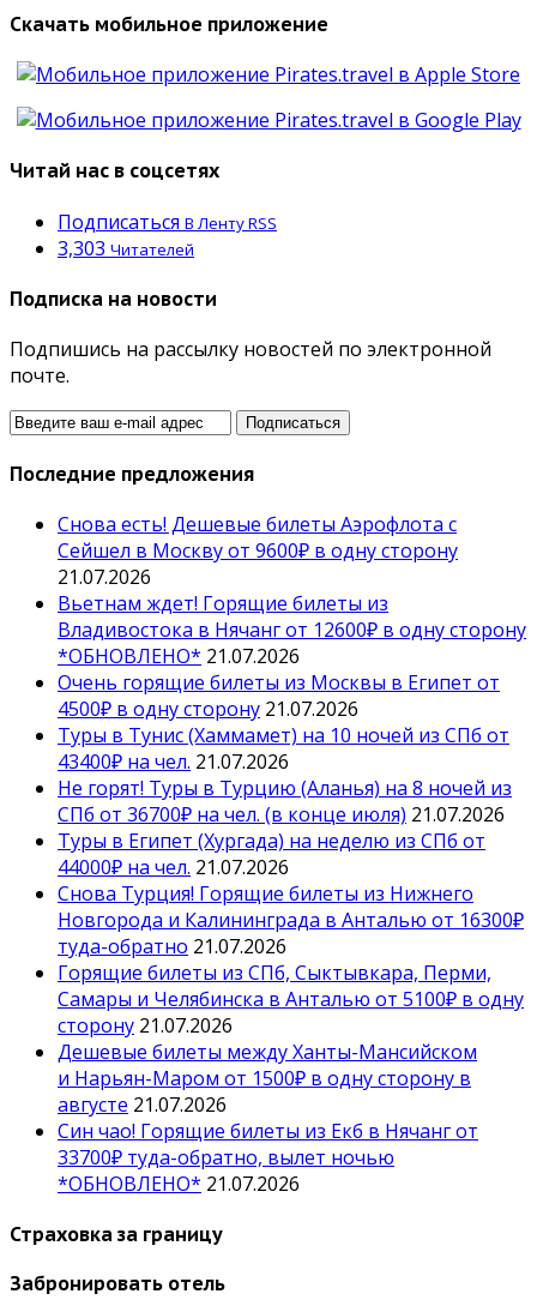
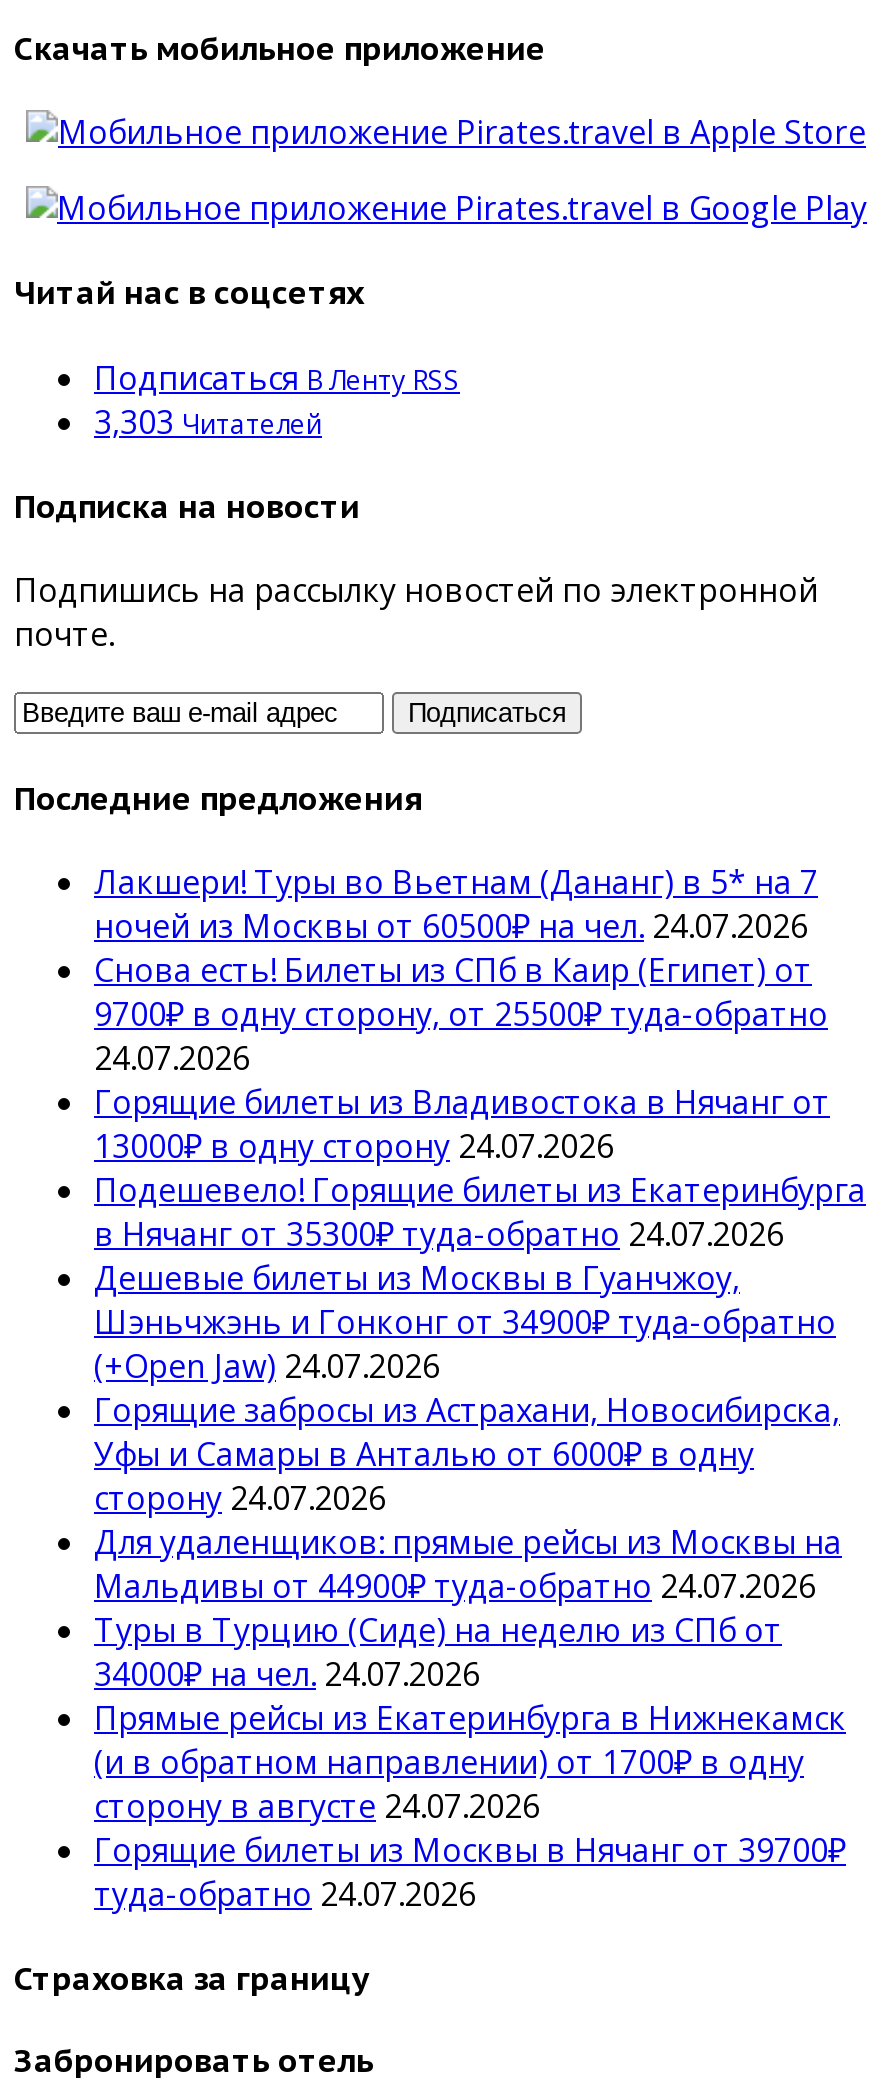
- Снова есть! Дешевые билеты Аэрофлота с
- Сейшел в Москву от 9600₽ в одну сторону
- 21.07.2026
- Вьетнам ждет! Горящие билеты из
- Владивостока в Нячанг от 12600₽ в одну сторону
- *ОБНОВЛЕНО* 21.07.2026
- Очень горящие билеты из Москвы в Египет от
- 4500₽ в одну сторону 21.07.2026
- Туры в Тунис (Хаммамет) на 10 ночей из СПб от
- 43400₽ на чел. 21.07.2026
- Не горят! Туры в Турцию (Аланья) на 8 ночей из
- СПб от 36700₽ на чел. (в конце июля) 21.07.2026
- Туры в Египет (Хургада) на неделю из СПб от
- 44000₽ на чел. 21.07.2026
- Снова Турция! Горящие билеты из Нижнего
- Новгорода и Калининграда в Анталью от 16300₽
- туда-обратно 21.07.2026
- Горящие билеты из СПб, Сыктывкара, Перми,
- Самары и Челябинска в Анталью от 5100₽ в одну
- сторону 21.07.2026
- Дешевые билеты между Ханты-Мансийском
- и Нарьян-Маром от 1500₽ в одну сторону в
- августе 21.07.2026
- Син чао! Горящие билеты из Екб в Нячанг от
- 33700₽ туда-обратно, вылет ночью
- *ОБНОВЛЕНО* 21.07.2026
+ Лакшери! Туры во Вьетнам (Дананг) в 5* на 7
+ ночей из Москвы от 60500₽ на чел. 24.07.2026
+ Снова есть! Билеты из СПб в Каир (Египет) от
+ 9700₽ в одну сторону, от 25500₽ туда-обратно
+ 24.07.2026
+ Горящие билеты из Владивостока в Нячанг от
+ 13000₽ в одну сторону 24.07.2026
+ Подешевело! Горящие билеты из Екатеринбурга
+ в Нячанг от 35300₽ туда-обратно 24.07.2026
+ Дешевые билеты из Москвы в Гуанчжоу,
+ Шэньчжэнь и Гонконг от 34900₽ туда-обратно
+ (+Open Jaw) 24.07.2026
+ Горящие забросы из Астрахани, Новосибирска,
+ Уфы и Самары в Анталью от 6000₽ в одну
+ сторону 24.07.2026
+ Для удаленщиков: прямые рейсы из Москвы на
+ Мальдивы от 44900₽ туда-обратно 24.07.2026
+ Туры в Турцию (Сиде) на неделю из СПб от
+ 34000₽ на чел. 24.07.2026
+ Прямые рейсы из Екатеринбурга в Нижнекамск
+ (и в обратном направлении) от 1700₽ в одну
+ сторону в августе 24.07.2026
+ Горящие билеты из Москвы в Нячанг от 39700₽
+ туда-обратно 24.07.2026
